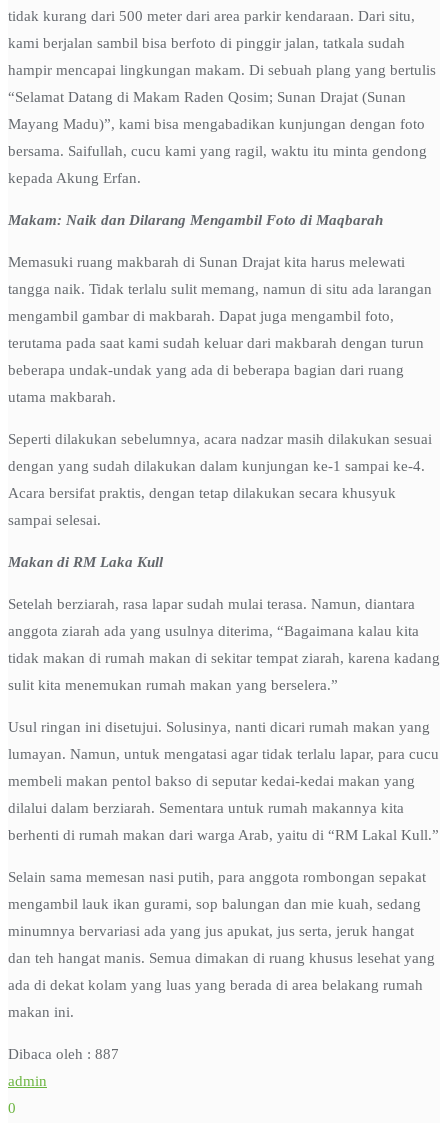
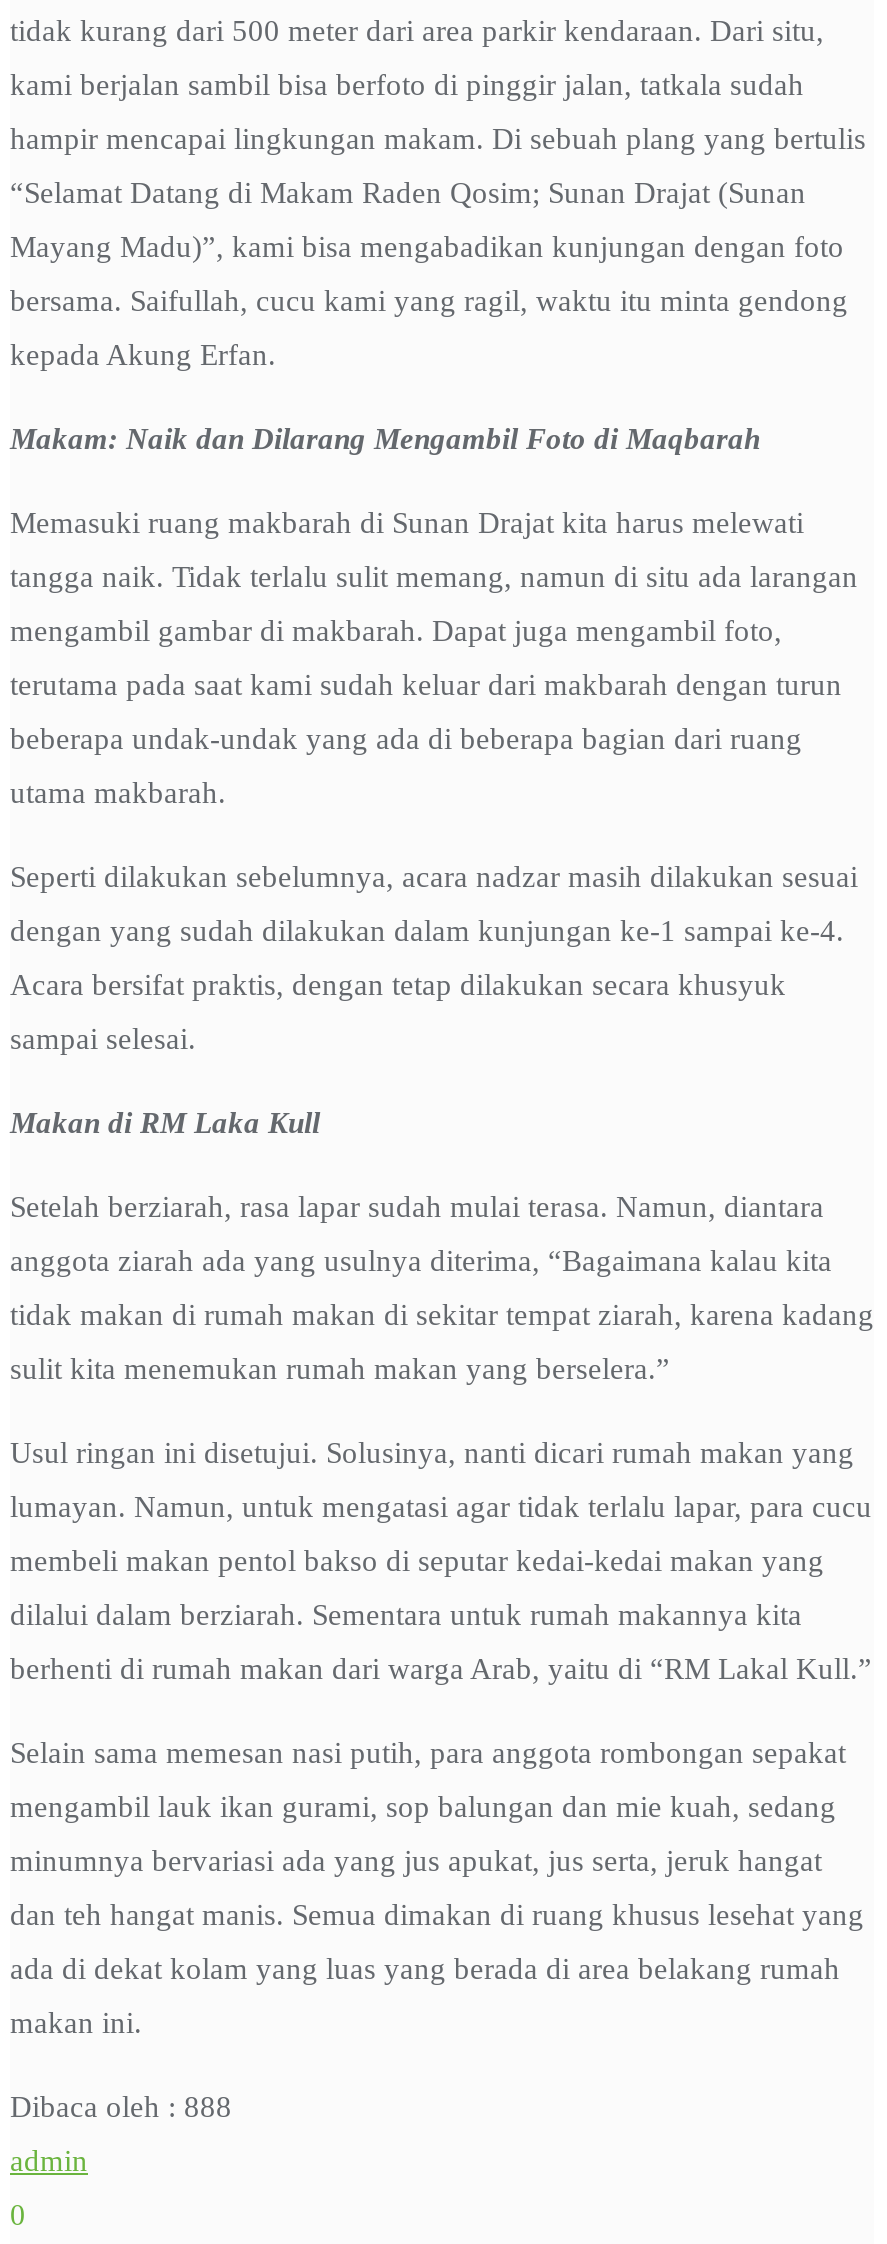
- Dibaca oleh : 887
+ Dibaca oleh : 888
